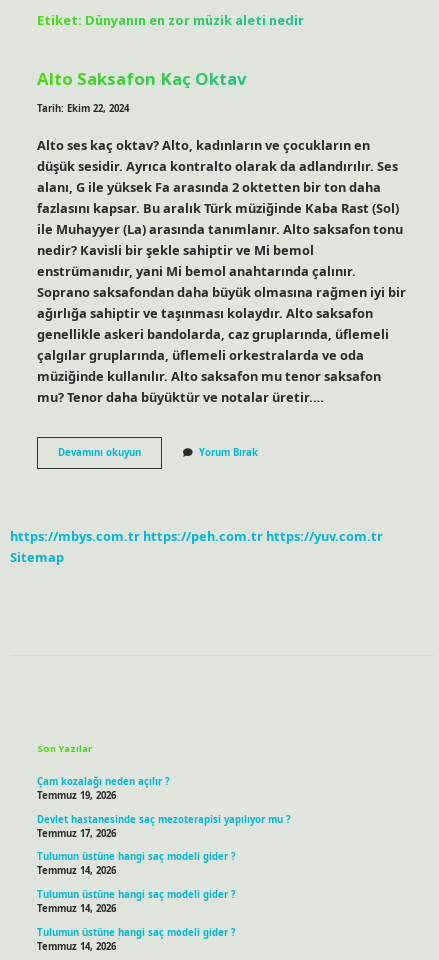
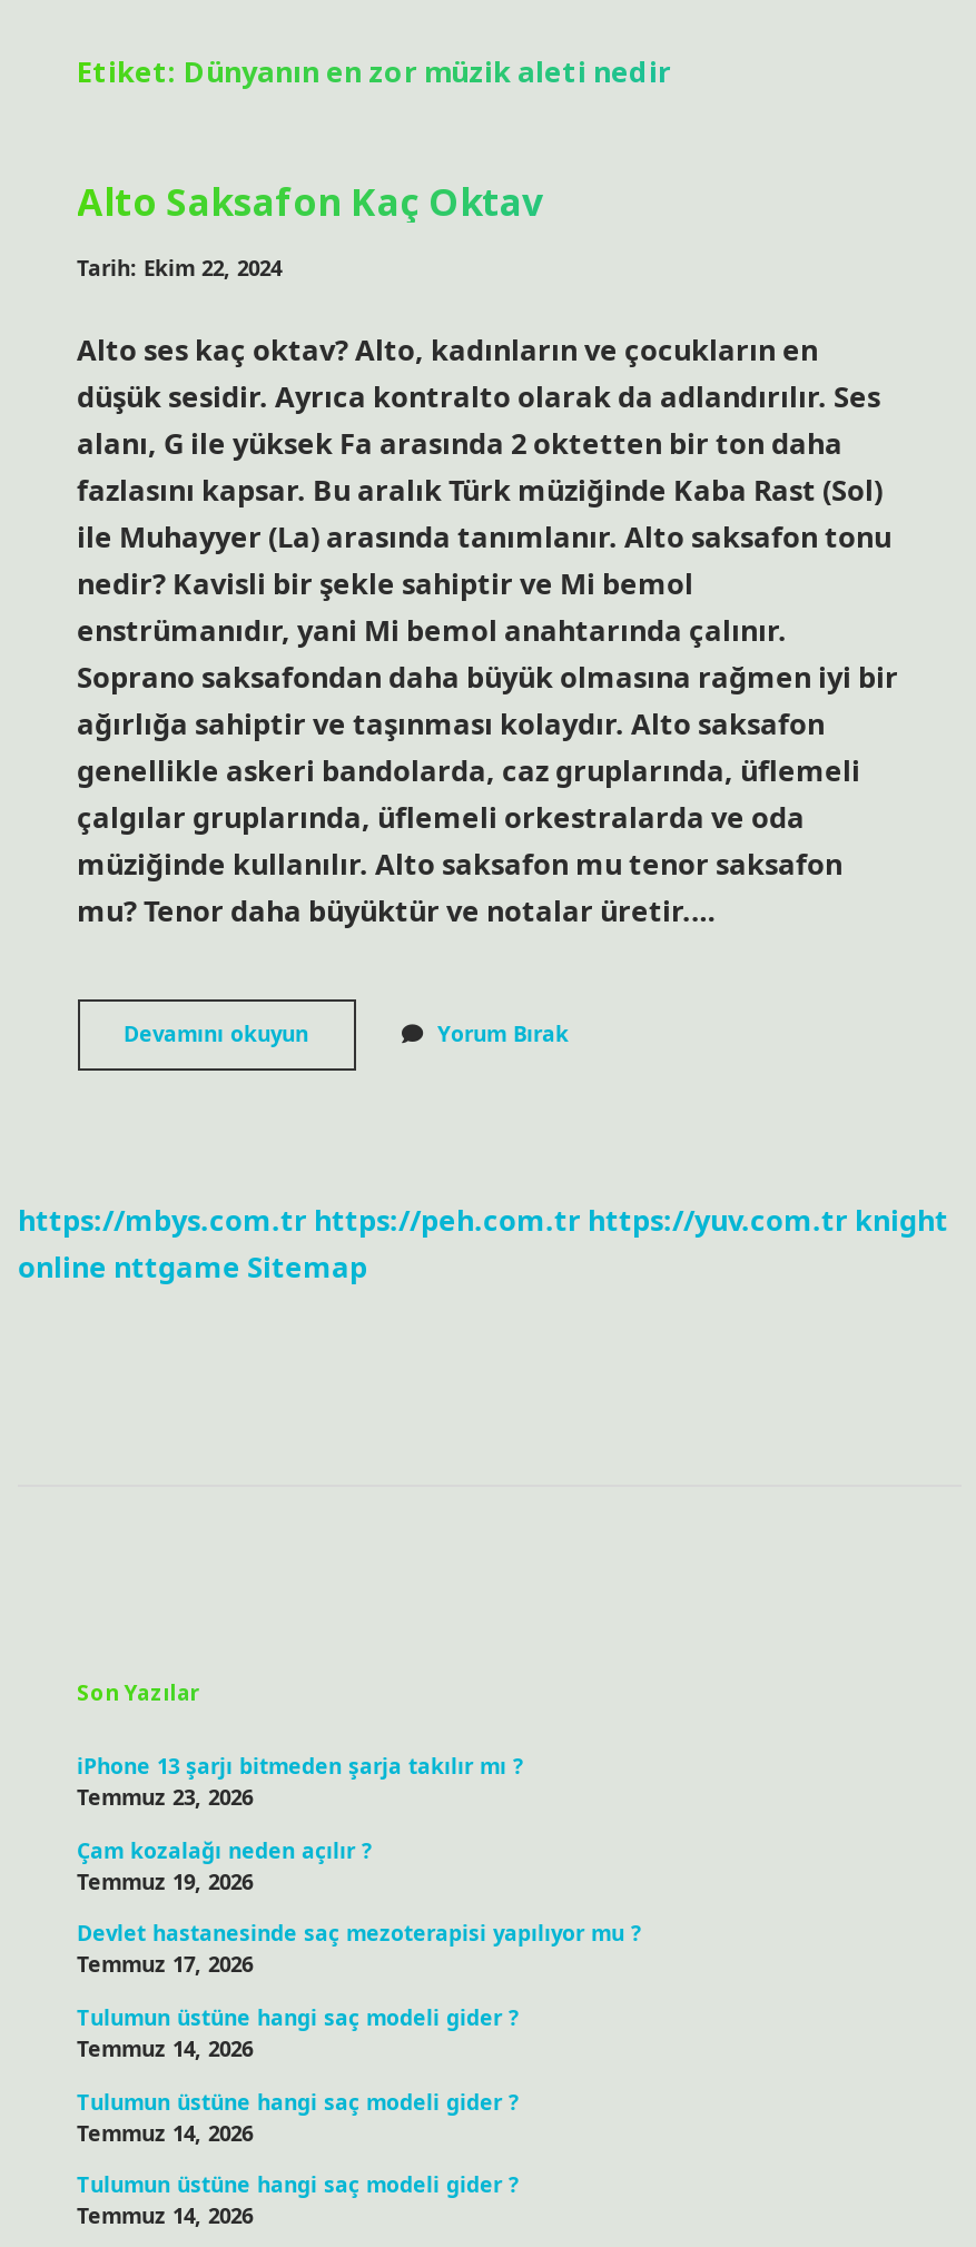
- https://mbys.com.tr https://peh.com.tr https://yuv.com.tr
- Sitemap
+ https://mbys.com.tr https://peh.com.tr https://yuv.com.tr knight
+ online nttgame Sitemap

+ iPhone 13 şarjı bitmeden şarja takılır mı ?
+ Temmuz 23, 2026
